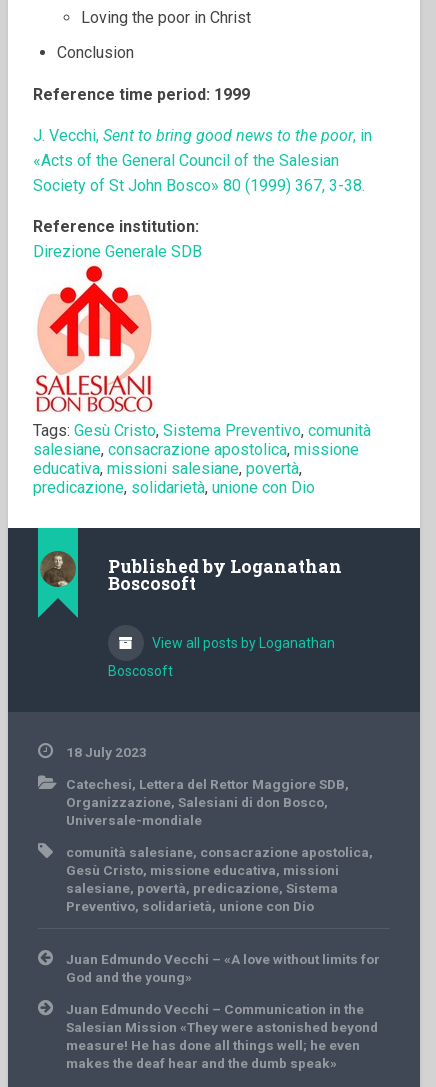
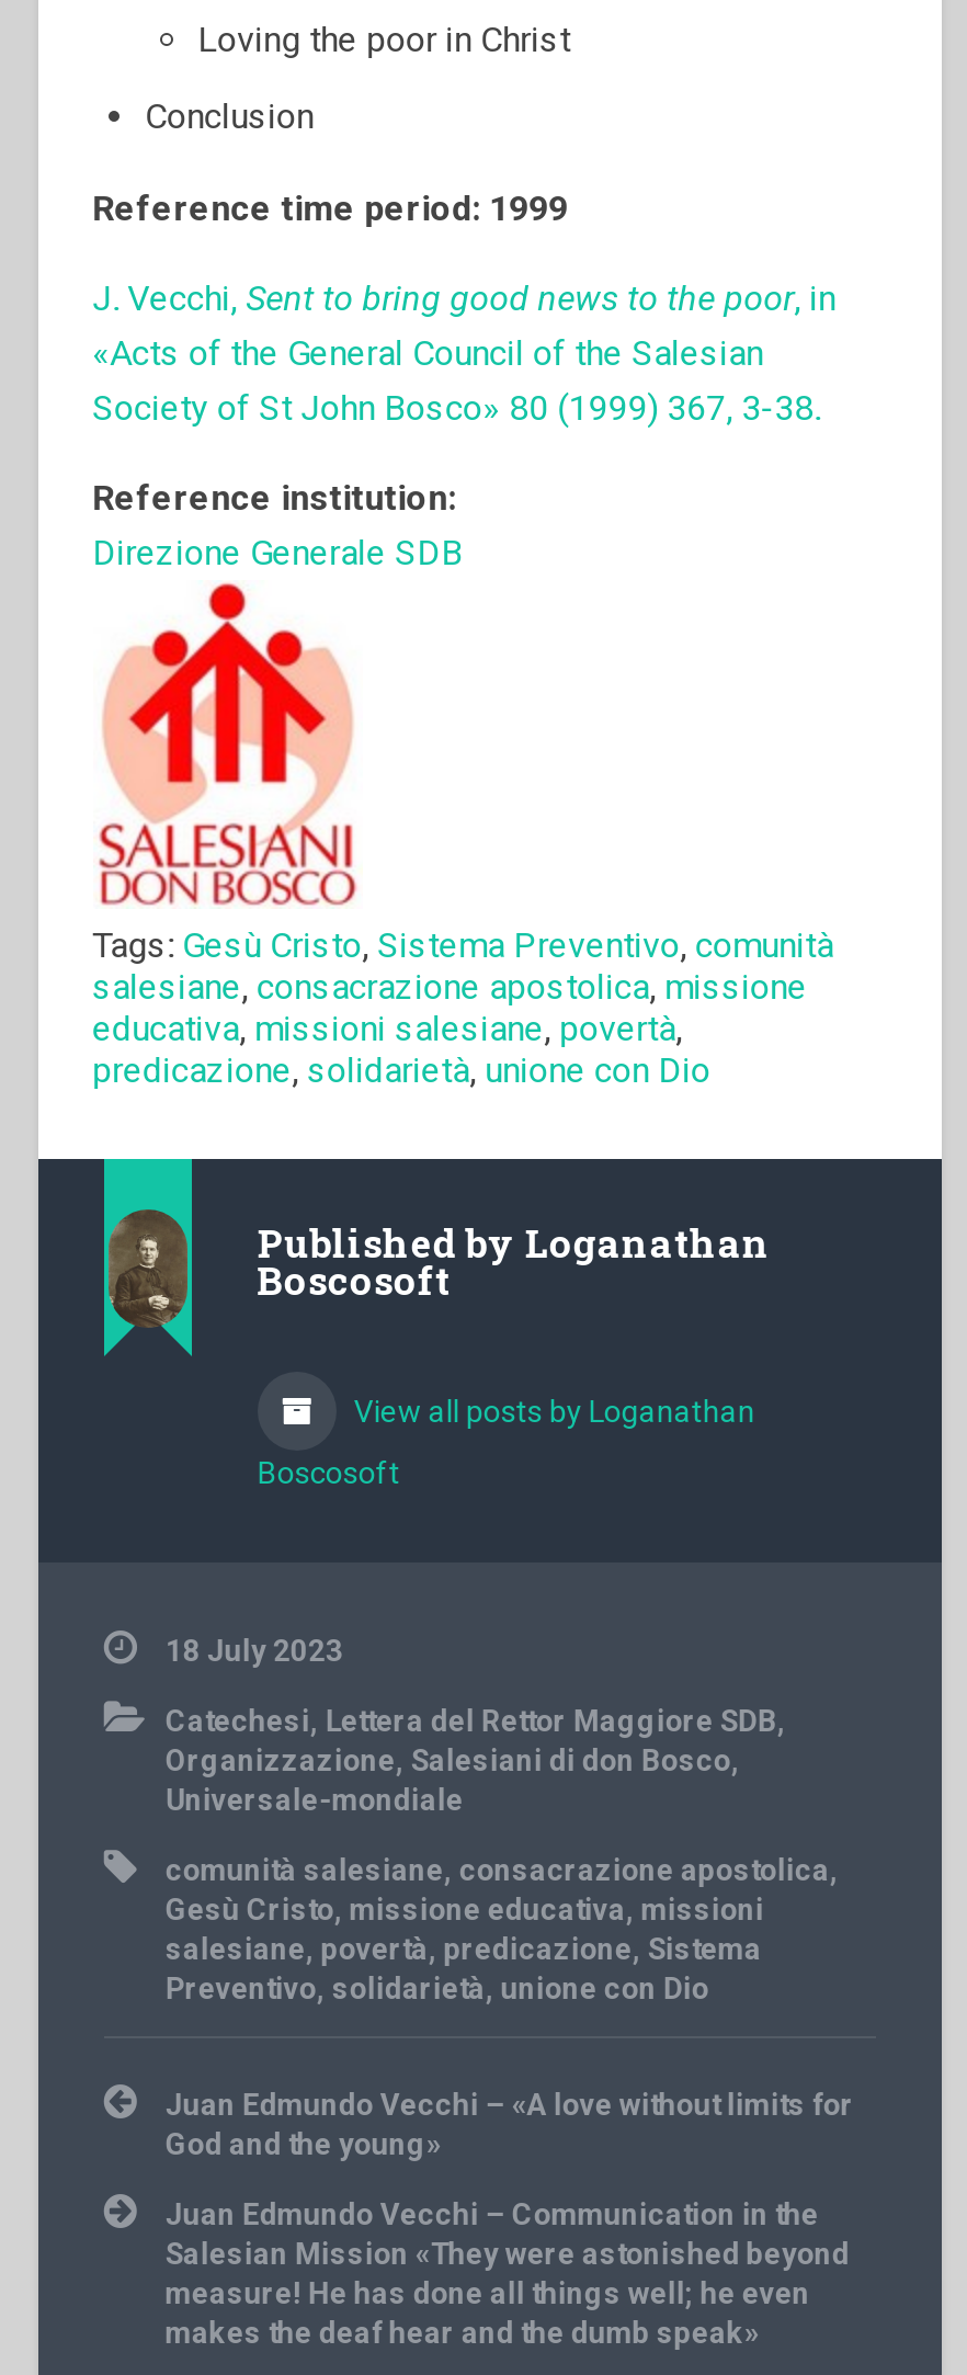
- [image]
+ [image]
